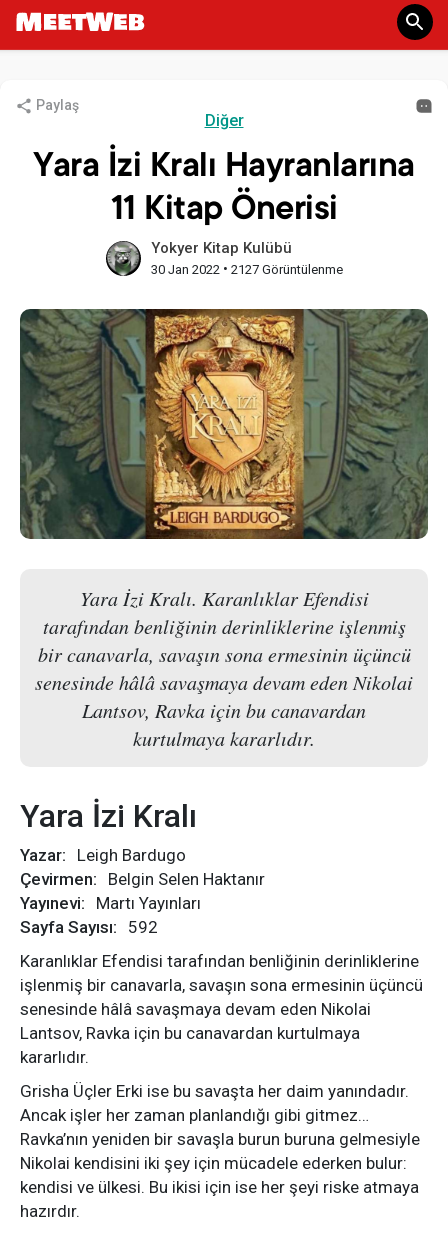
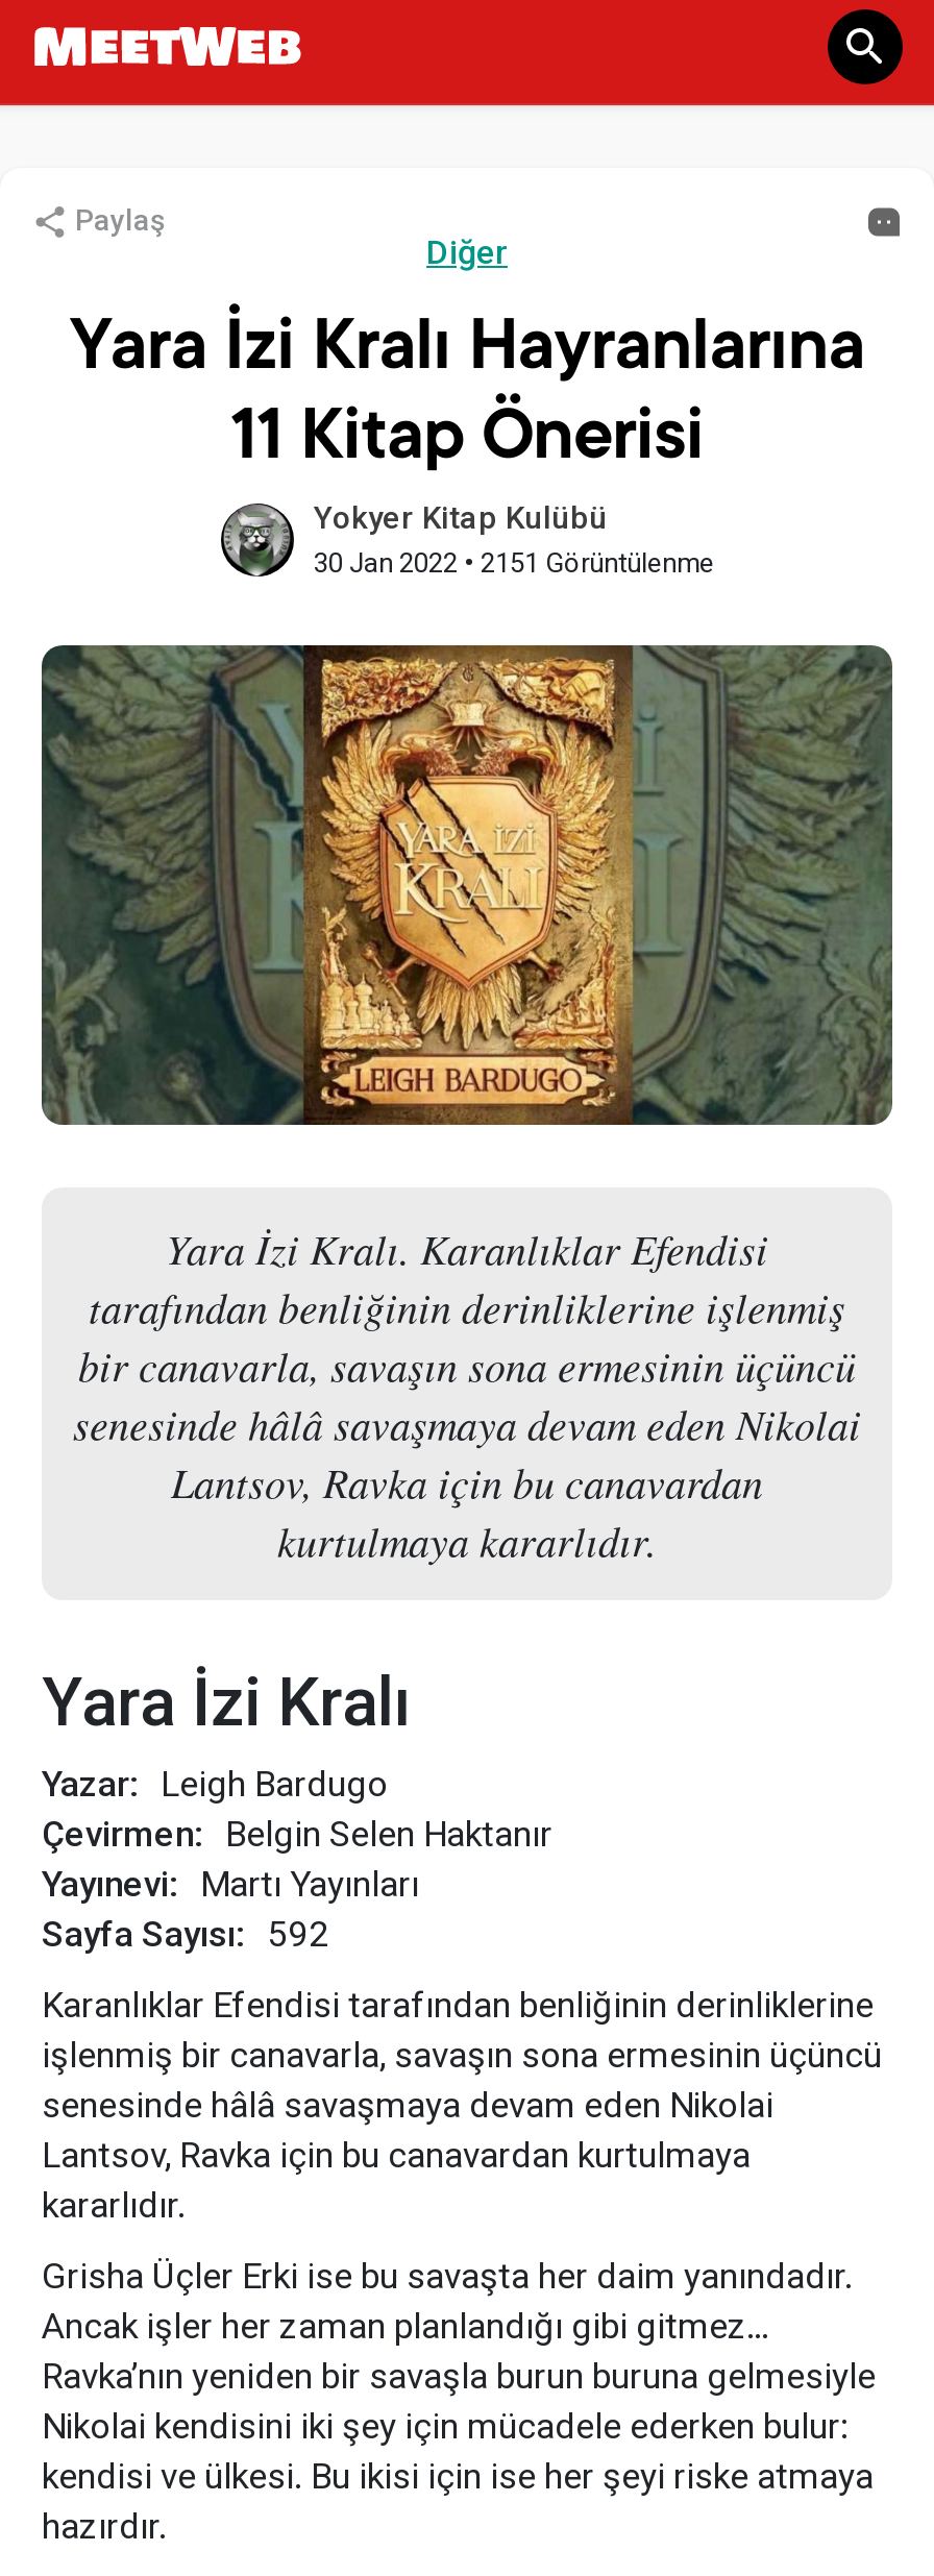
- 30 Jan 2022 • 2127 Görüntülenme
+ 30 Jan 2022 • 2151 Görüntülenme
